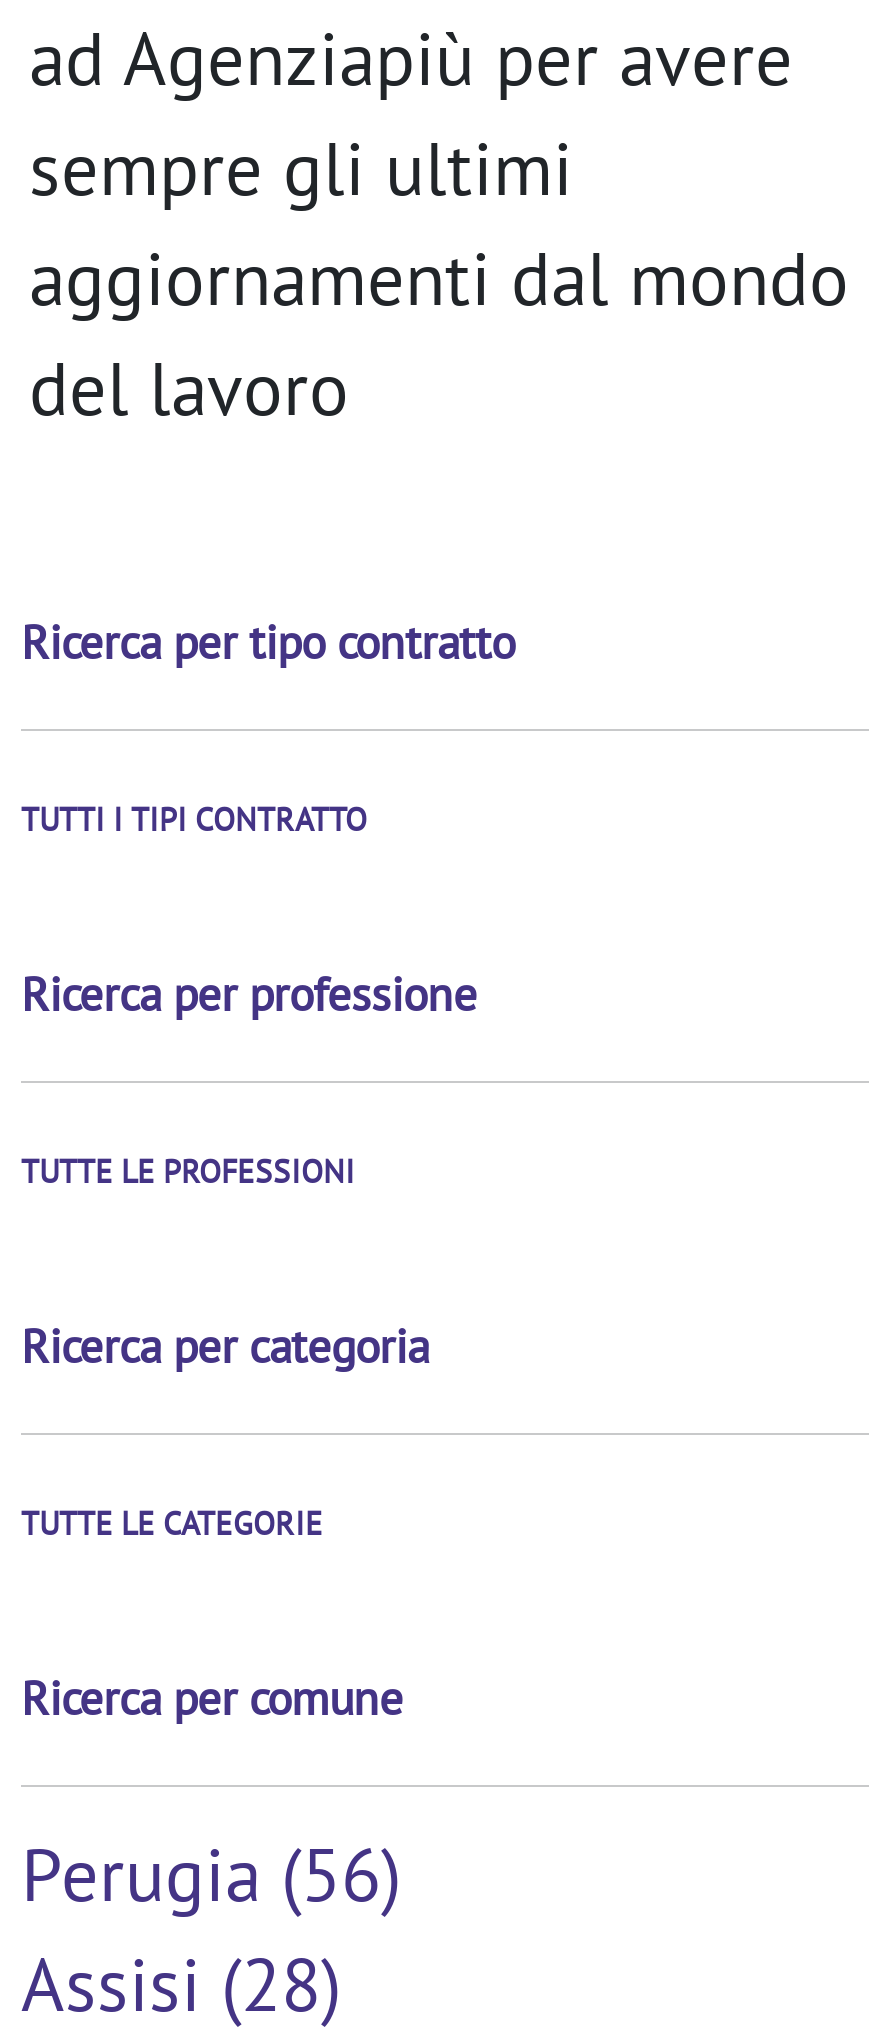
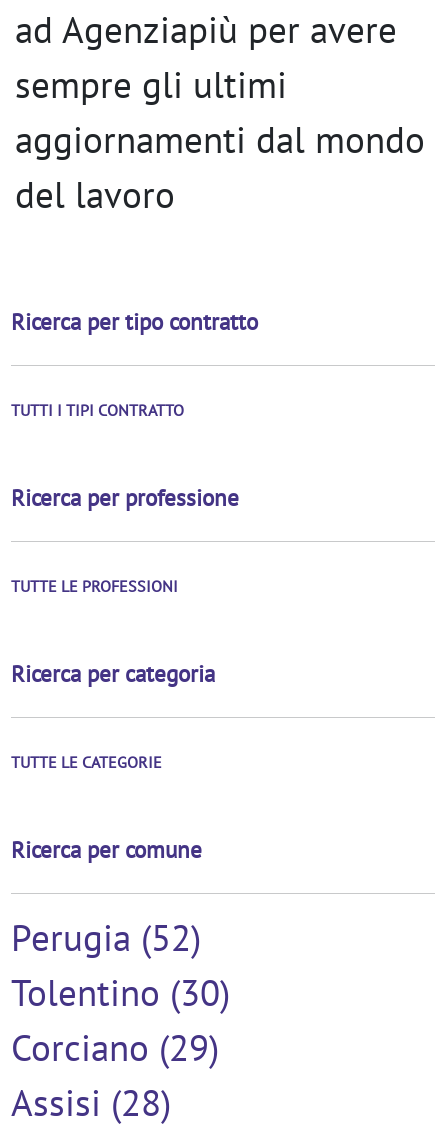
- Perugia (56)
+ Perugia (52)
+ Tolentino (30)
+ Corciano (29)
